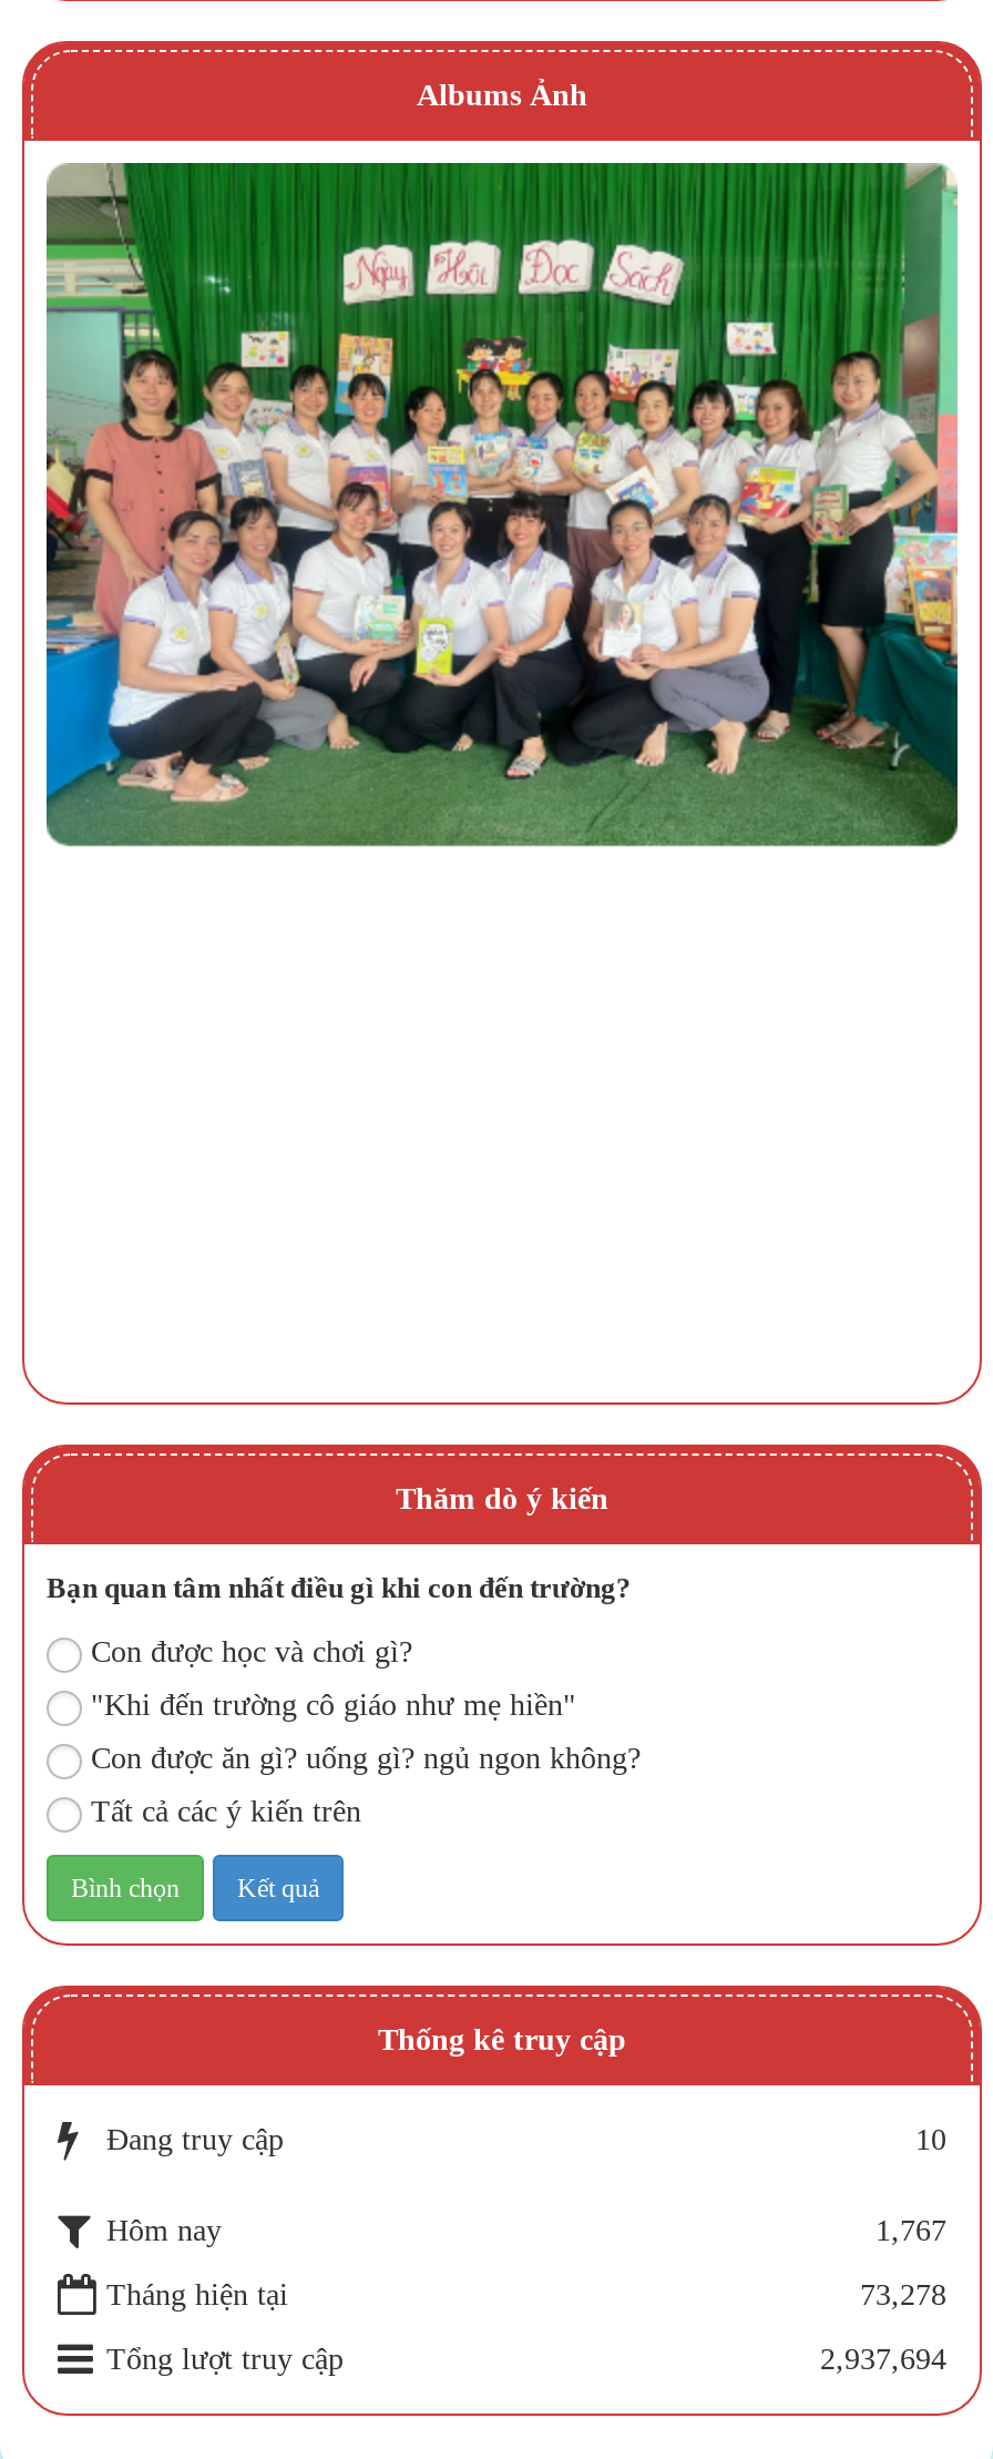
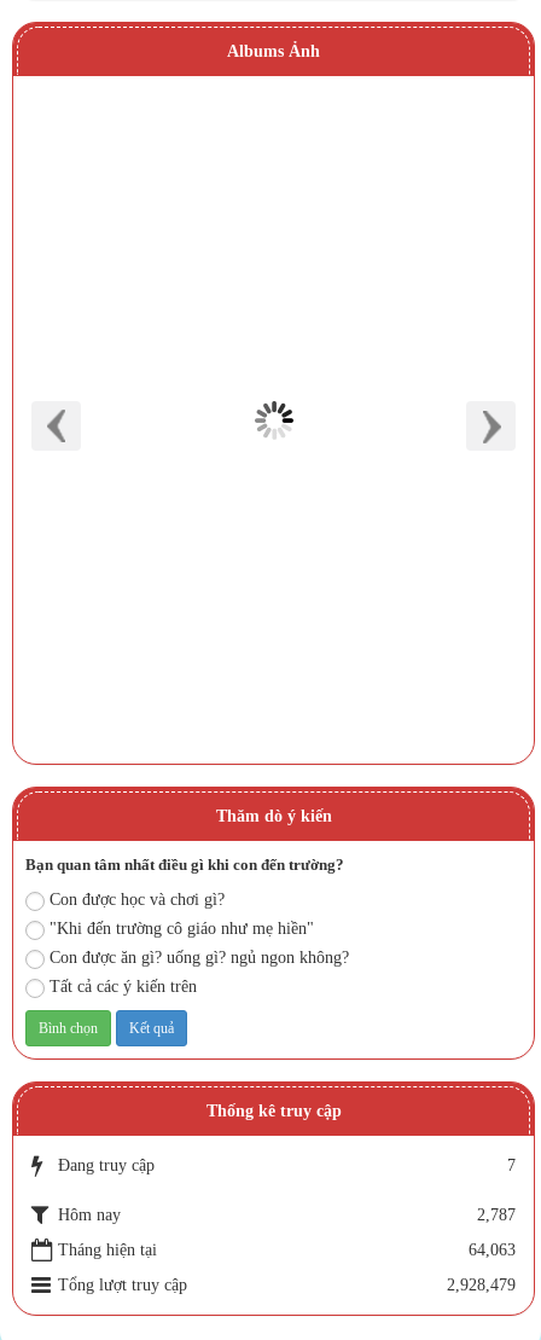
- [image]

- 10
+ 7

- 1,767
+ 2,787

- 73,278
+ 64,063

- 2,937,694
+ 2,928,479
